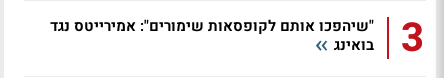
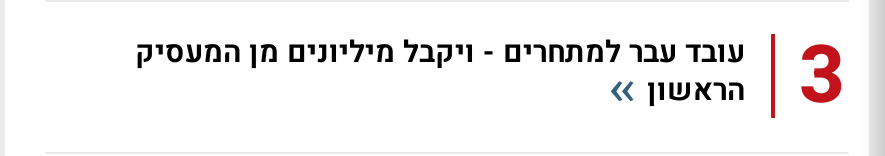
- "שיהפכו אותם לקופסאות שימורים": אמירייטס נגד
- בואינג
+ עובד עבר למתחרים - ויקבל מיליונים מן המעסיק
+ הראשון
